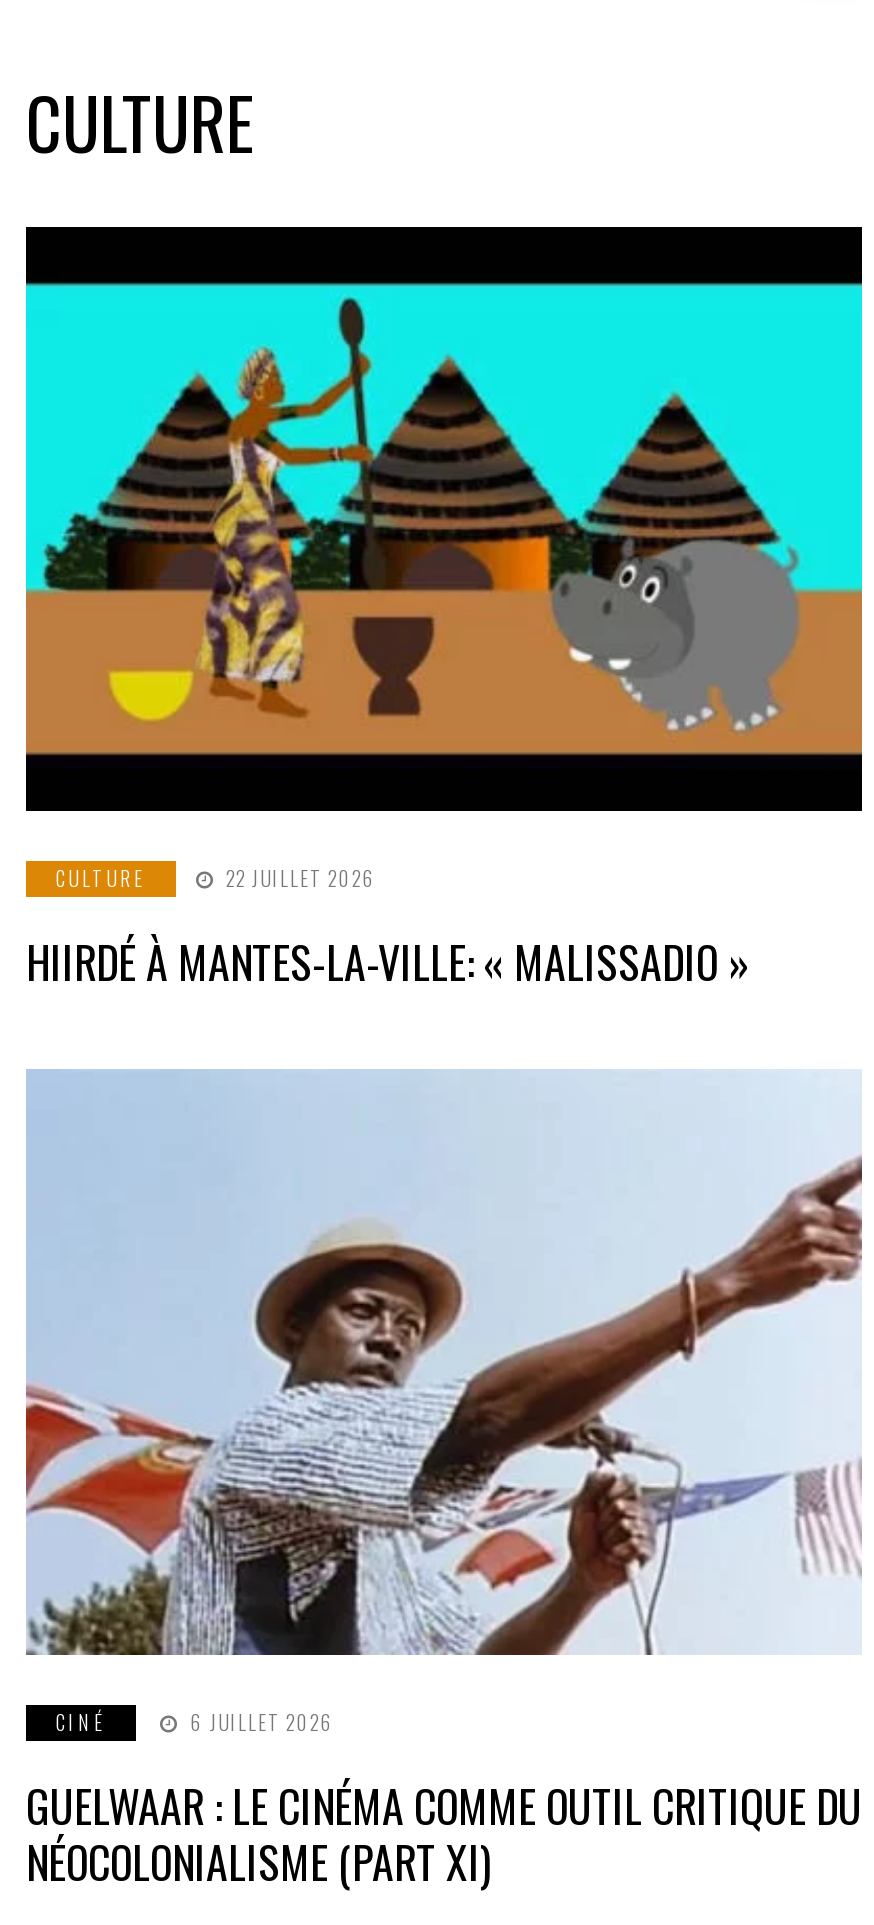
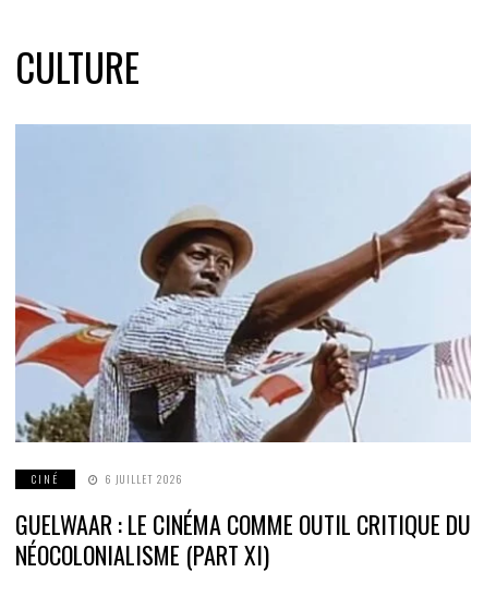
- [image]
- CULTURE
- 22 JUILLET 2026
- HIIRDÉ À MANTES-LA-VILLE: « MALISSADIO »
